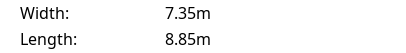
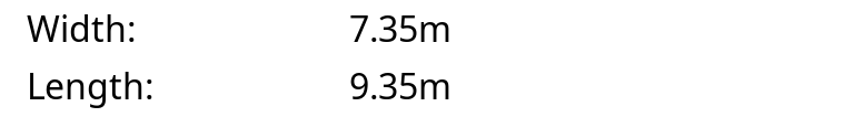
- 8.85m
+ 9.35m
